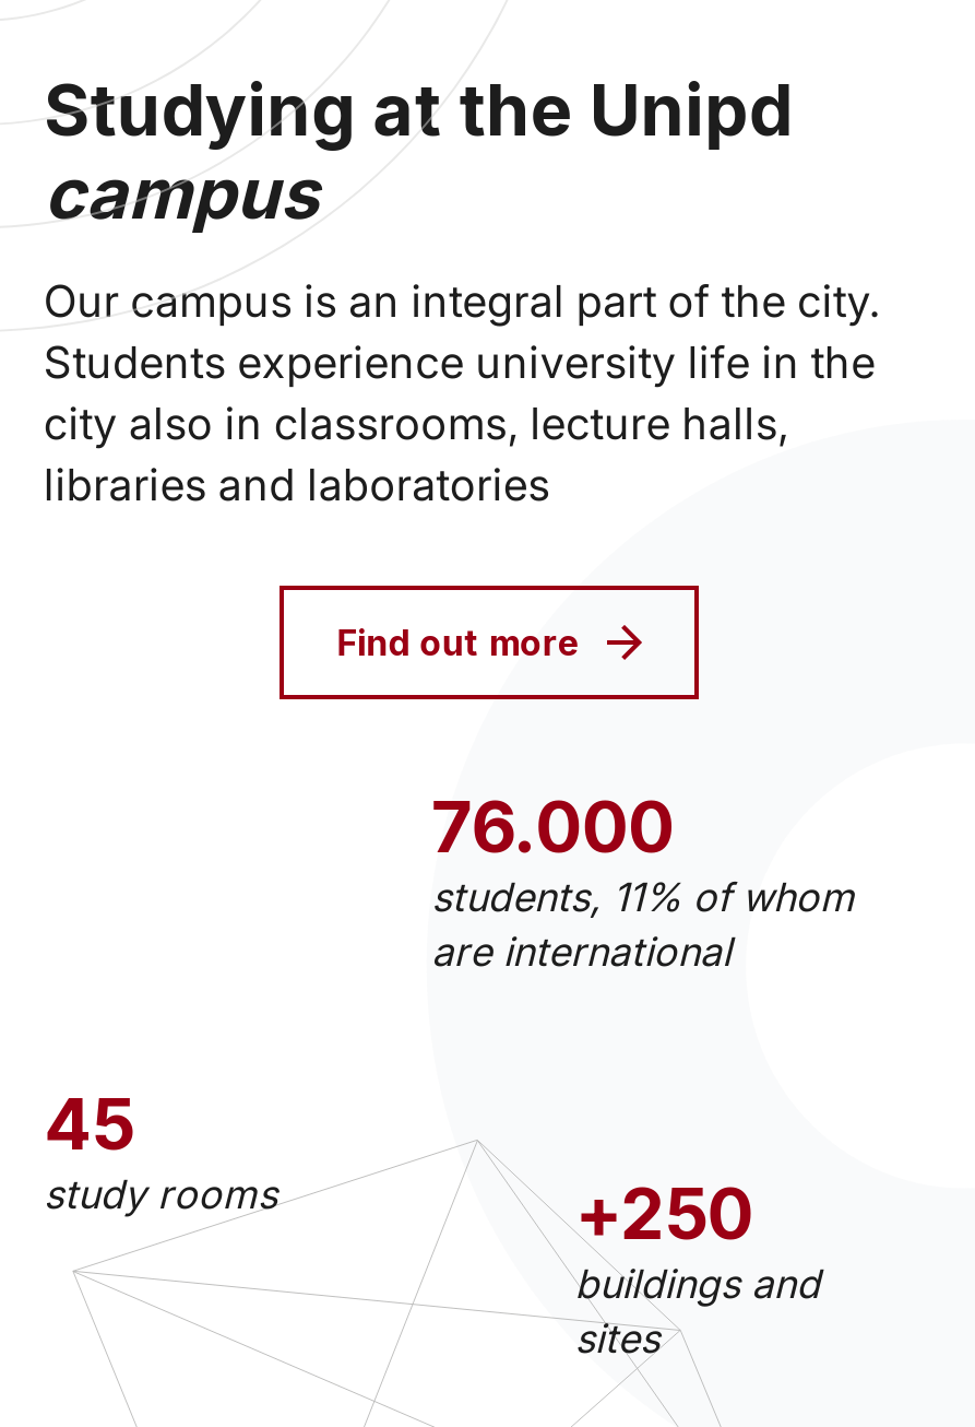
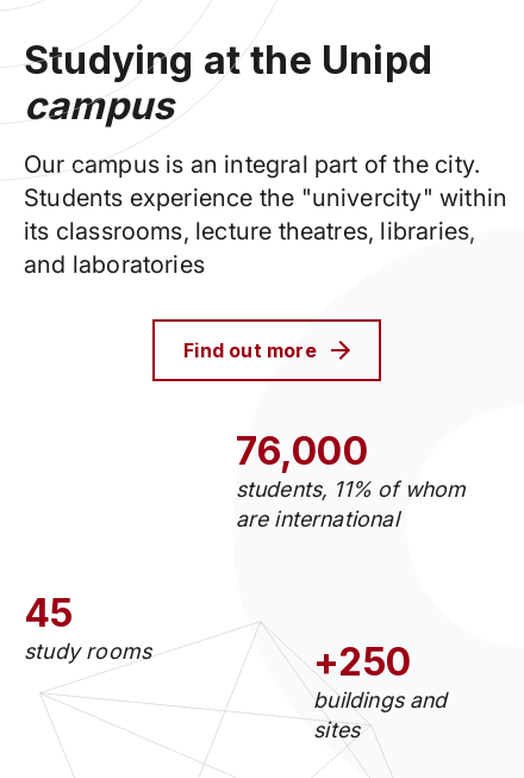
- Students experience university life in the
- city also in classrooms, lecture halls,
- libraries and laboratories
+ Students experience the "univercity" within
+ its classrooms, lecture theatres, libraries,
+ and laboratories

- 76.000
+ 76,000
